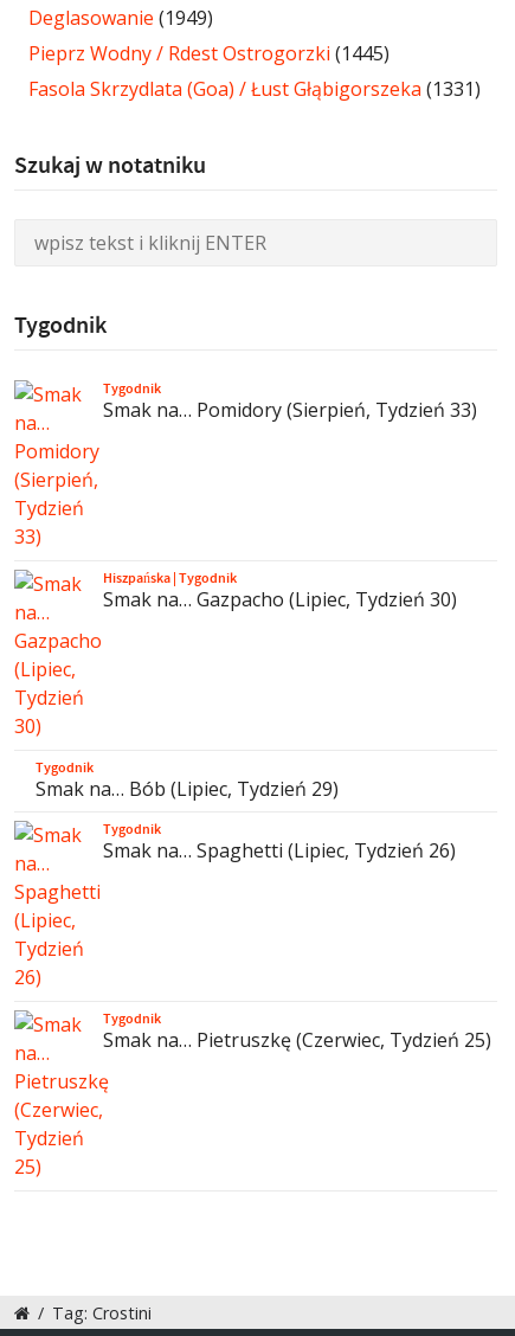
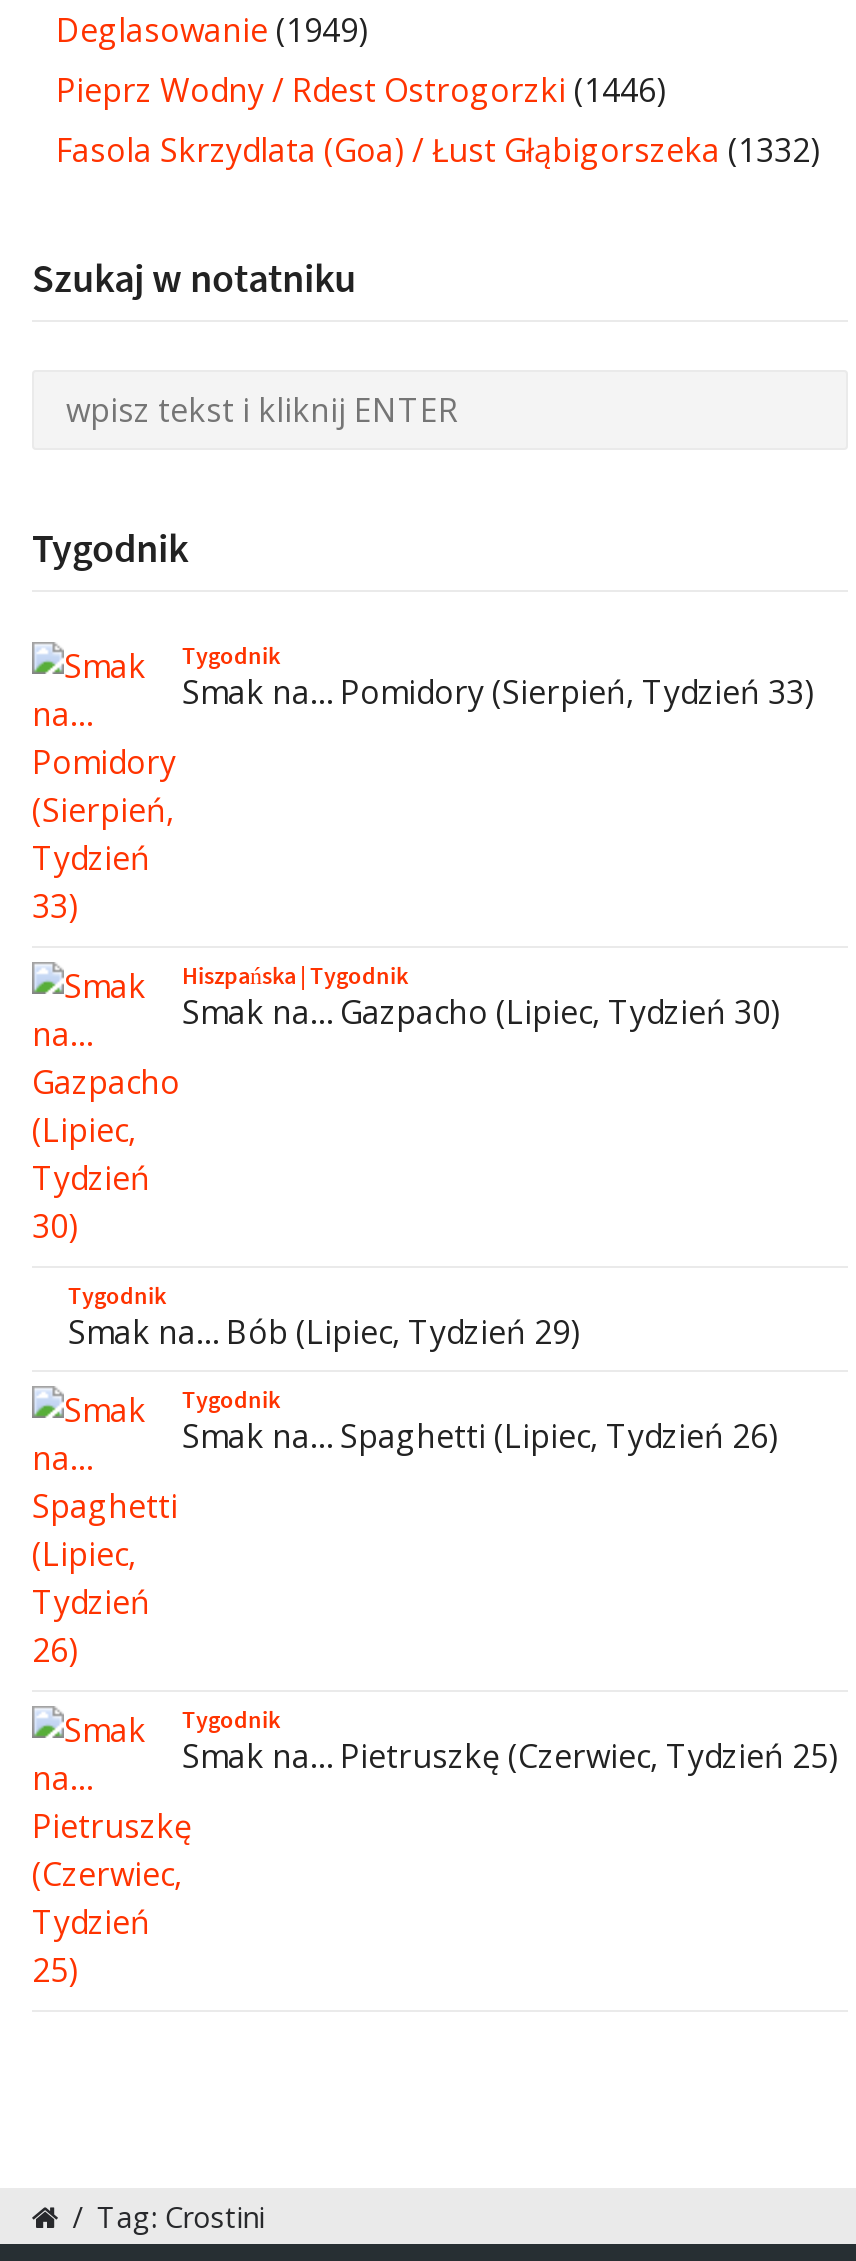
- Pieprz Wodny / Rdest Ostrogorzki (1445)
+ Pieprz Wodny / Rdest Ostrogorzki (1446)

- Fasola Skrzydlata (Goa) / Łust Głąbigorszeka (1331)
+ Fasola Skrzydlata (Goa) / Łust Głąbigorszeka (1332)
